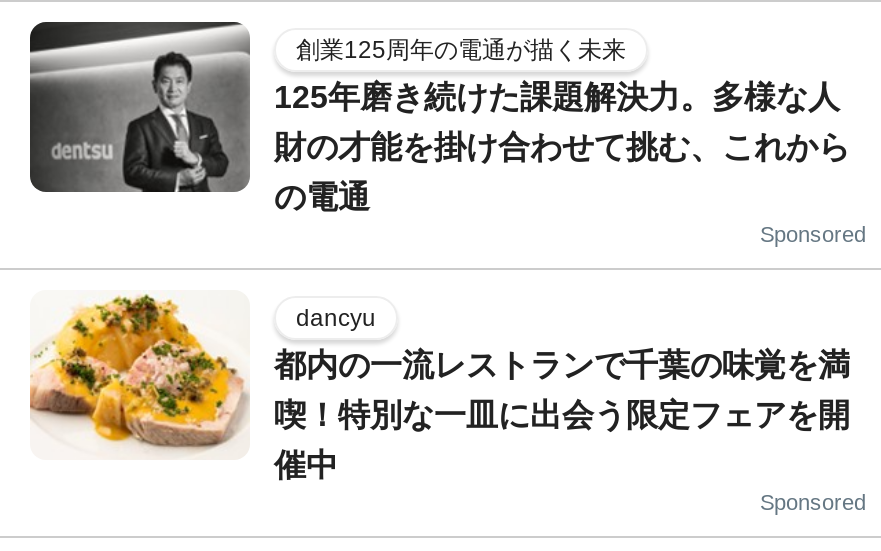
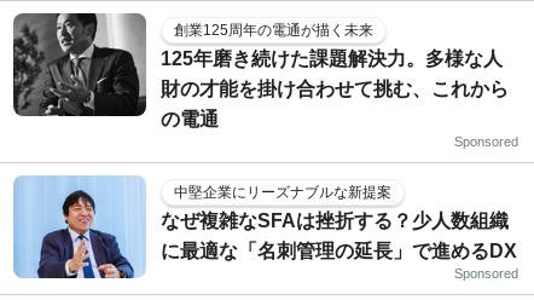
- [image]
+ [image]

- [image]
- dancyu
- 都内の一流レストランで千葉の味覚を満
- 喫！特別な一皿に出会う限定フェアを開
- 催中
+ [image]
+ 中堅企業にリーズナブルな新提案
+ なぜ複雑なSFAは挫折する？少人数組織
+ に最適な「名刺管理の延長」で進めるDX
